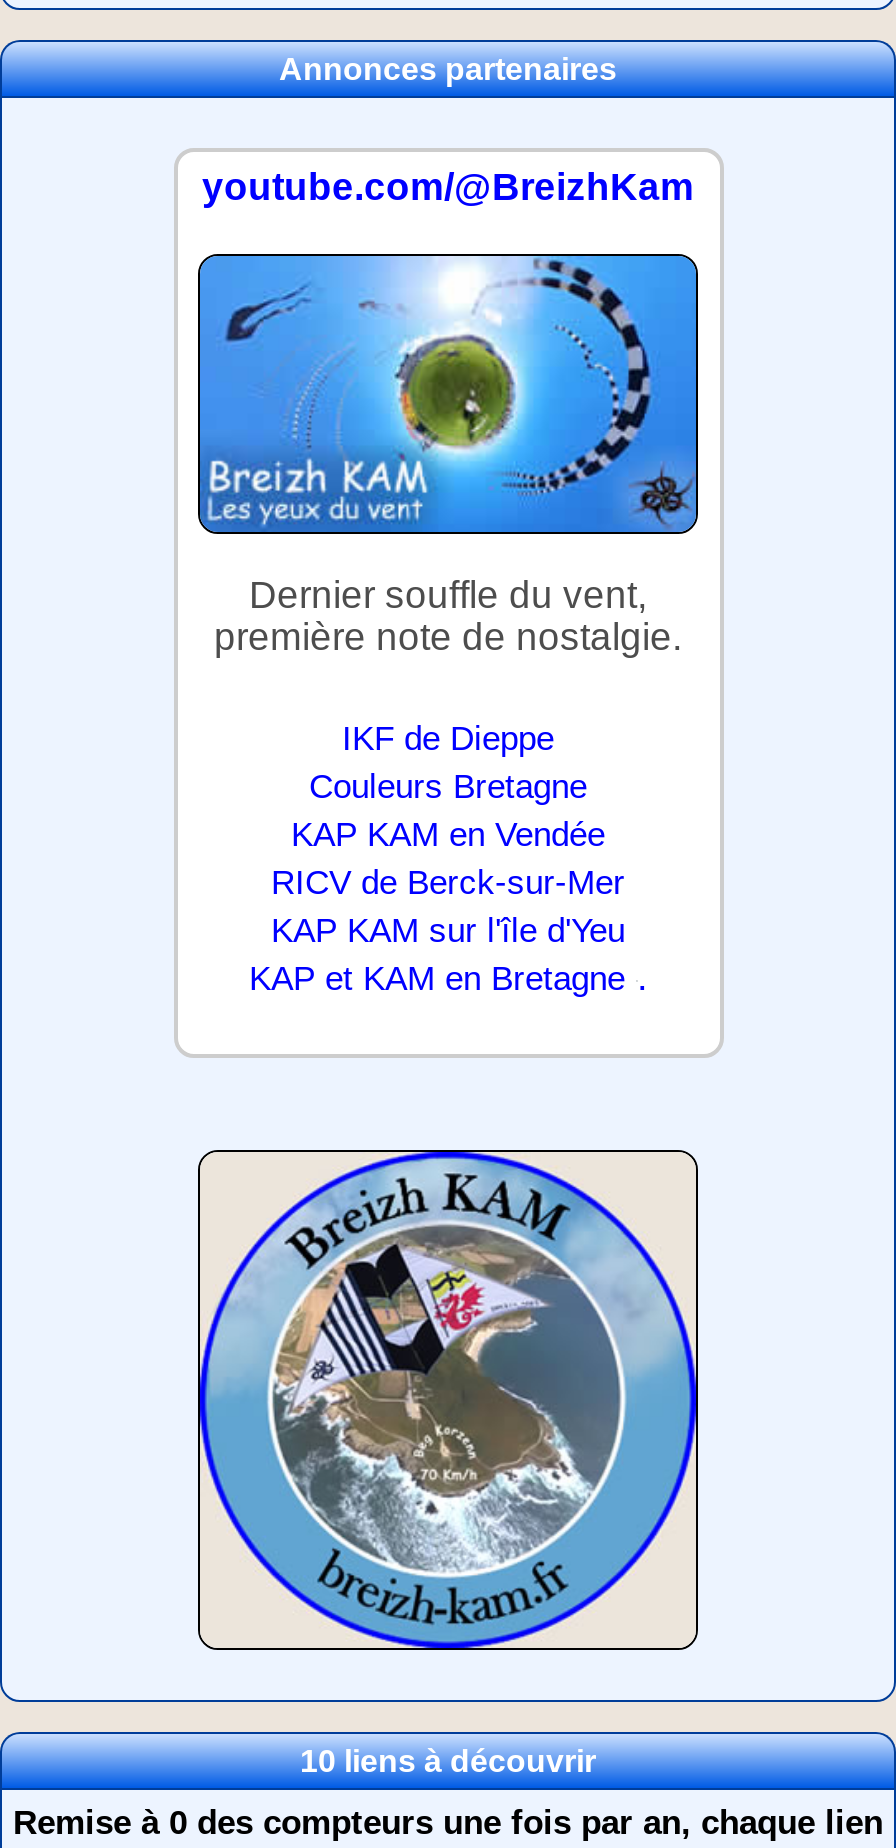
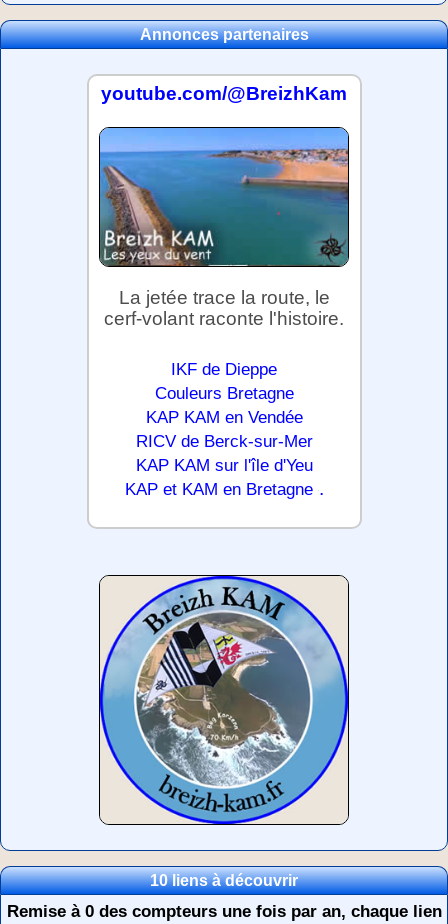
- [image]
- Dernier souffle du vent,
- première note de nostalgie.
+ [image]
+ La jetée trace la route, le
+ cerf-volant raconte l'histoire.
